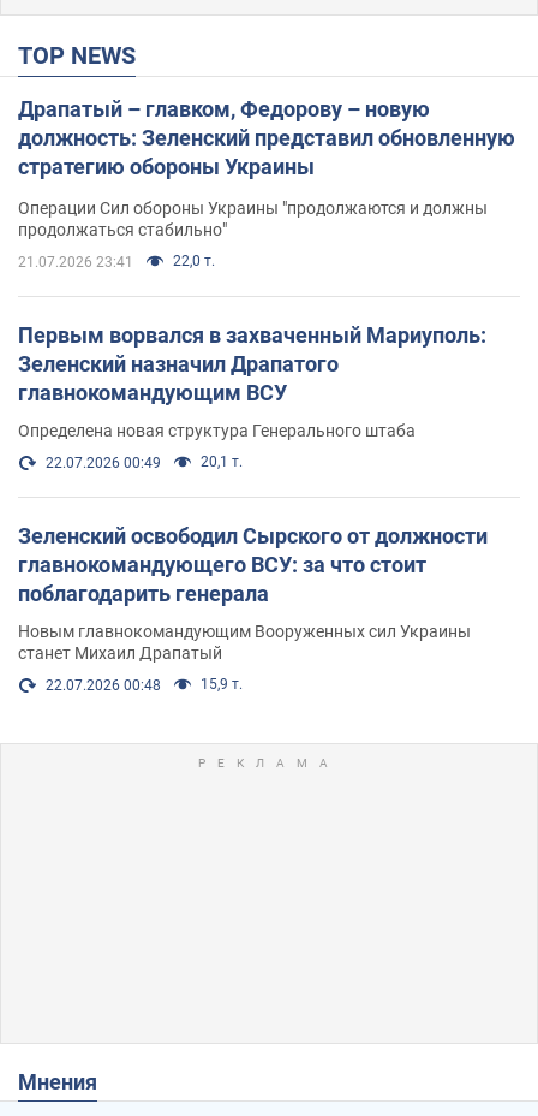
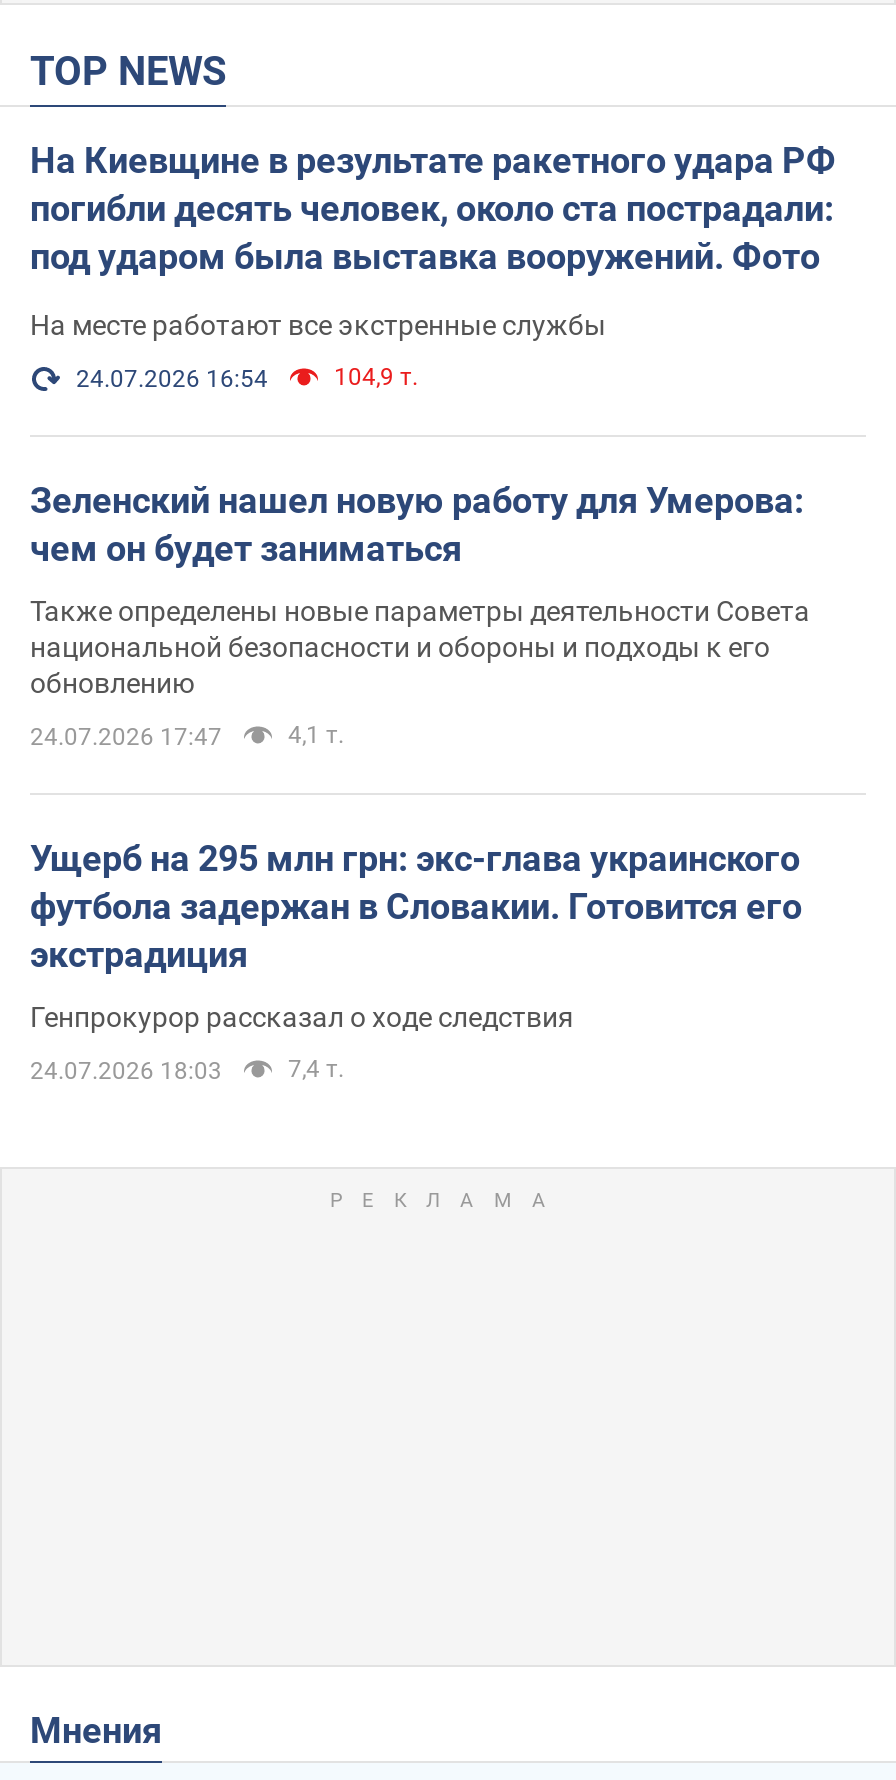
- Драпатый – главком, Федорову – новую
- должность: Зеленский представил обновленную
- стратегию обороны Украины
+ На Киевщине в результате ракетного удара РФ
+ погибли десять человек, около ста пострадали:
+ под ударом была выставка вооружений. Фото

- Операции Сил обороны Украины "продолжаются и должны
- продолжаться стабильно"
+ На месте работают все экстренные службы

- 21.07.2026 23:41
- 22,0 т.
+ 24.07.2026 16:54
+ 104,9 т.

- Первым ворвался в захваченный Мариуполь:
- Зеленский назначил Драпатого
- главнокомандующим ВСУ
+ Зеленский нашел новую работу для Умерова:
+ чем он будет заниматься

- Определена новая структура Генерального штаба
+ Также определены новые параметры деятельности Совета
+ национальной безопасности и обороны и подходы к его
+ обновлению

- 22.07.2026 00:49
- 20,1 т.
+ 24.07.2026 17:47
+ 4,1 т.

- Зеленский освободил Сырского от должности
- главнокомандующего ВСУ: за что стоит
- поблагодарить генерала
+ Ущерб на 295 млн грн: экс-глава украинского
+ футбола задержан в Словакии. Готовится его
+ экстрадиция

- Новым главнокомандующим Вооруженных сил Украины
- станет Михаил Драпатый
+ Генпрокурор рассказал о ходе следствия

- 22.07.2026 00:48
- 15,9 т.
+ 24.07.2026 18:03
+ 7,4 т.
